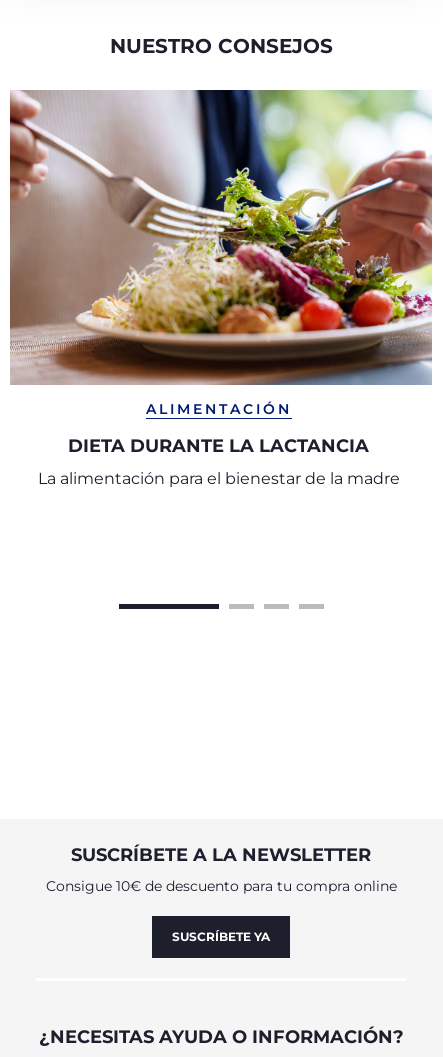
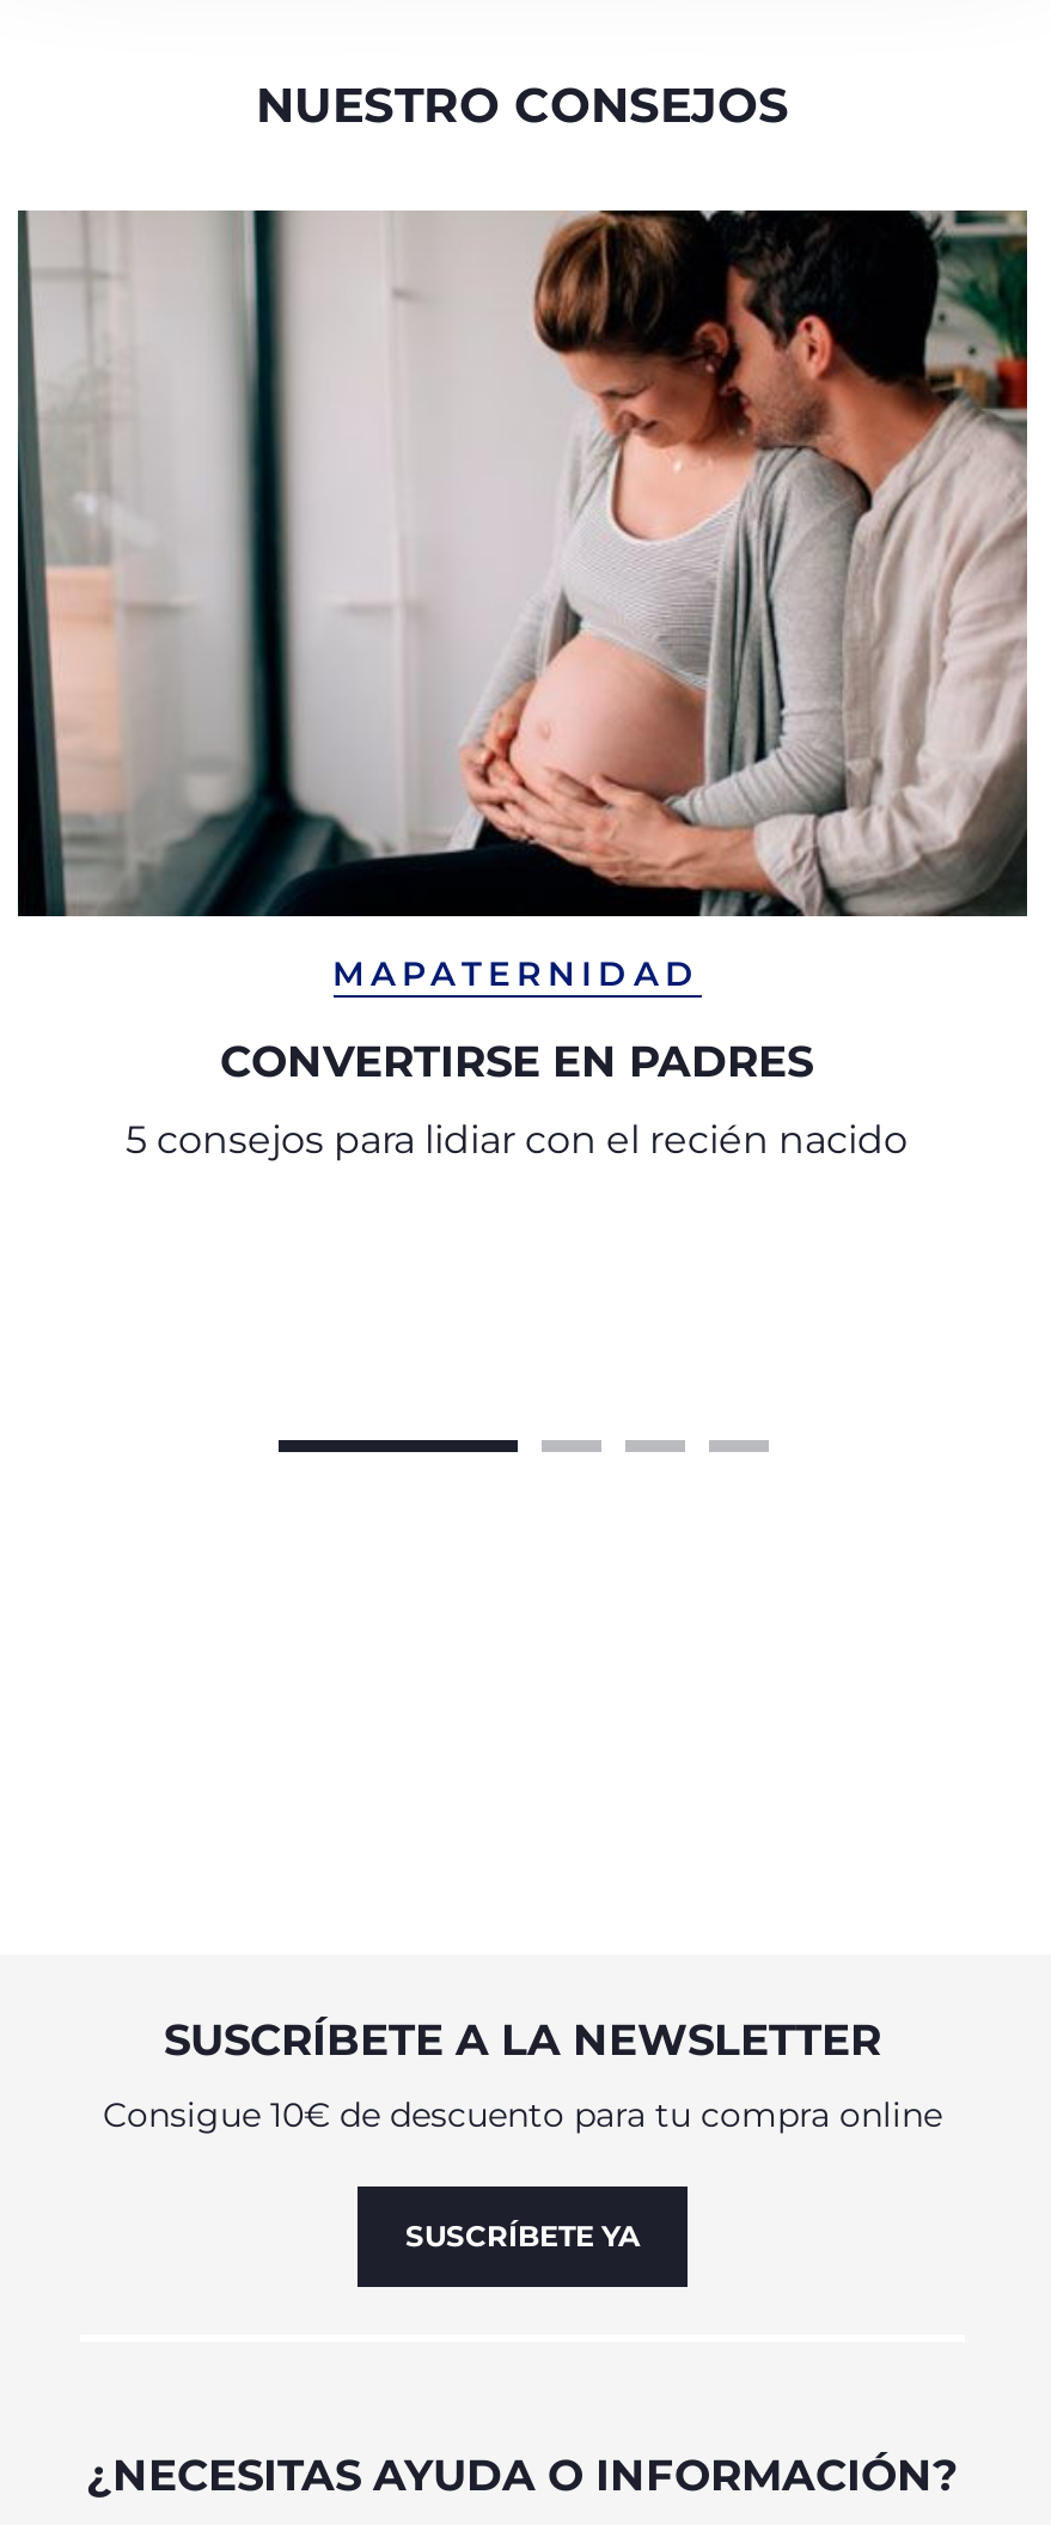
- [image]
- ALIMENTACIÓN
+ [image]
+ MAPATERNIDAD

- DIETA DURANTE LA LACTANCIA
+ CONVERTIRSE EN PADRES

- La alimentación para el bienestar de la madre
+ 5 consejos para lidiar con el recién nacido
